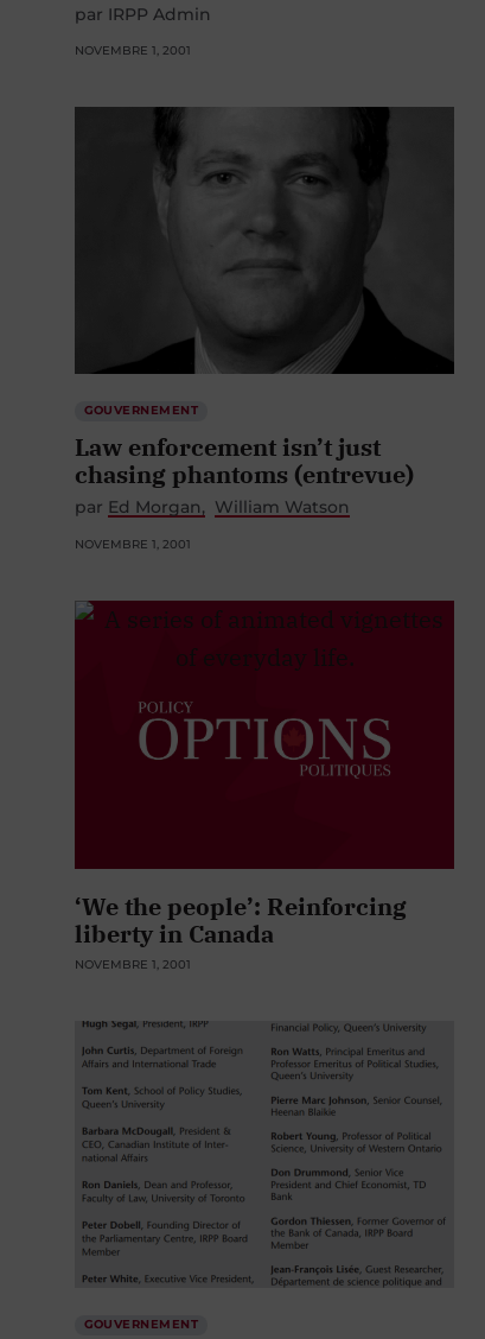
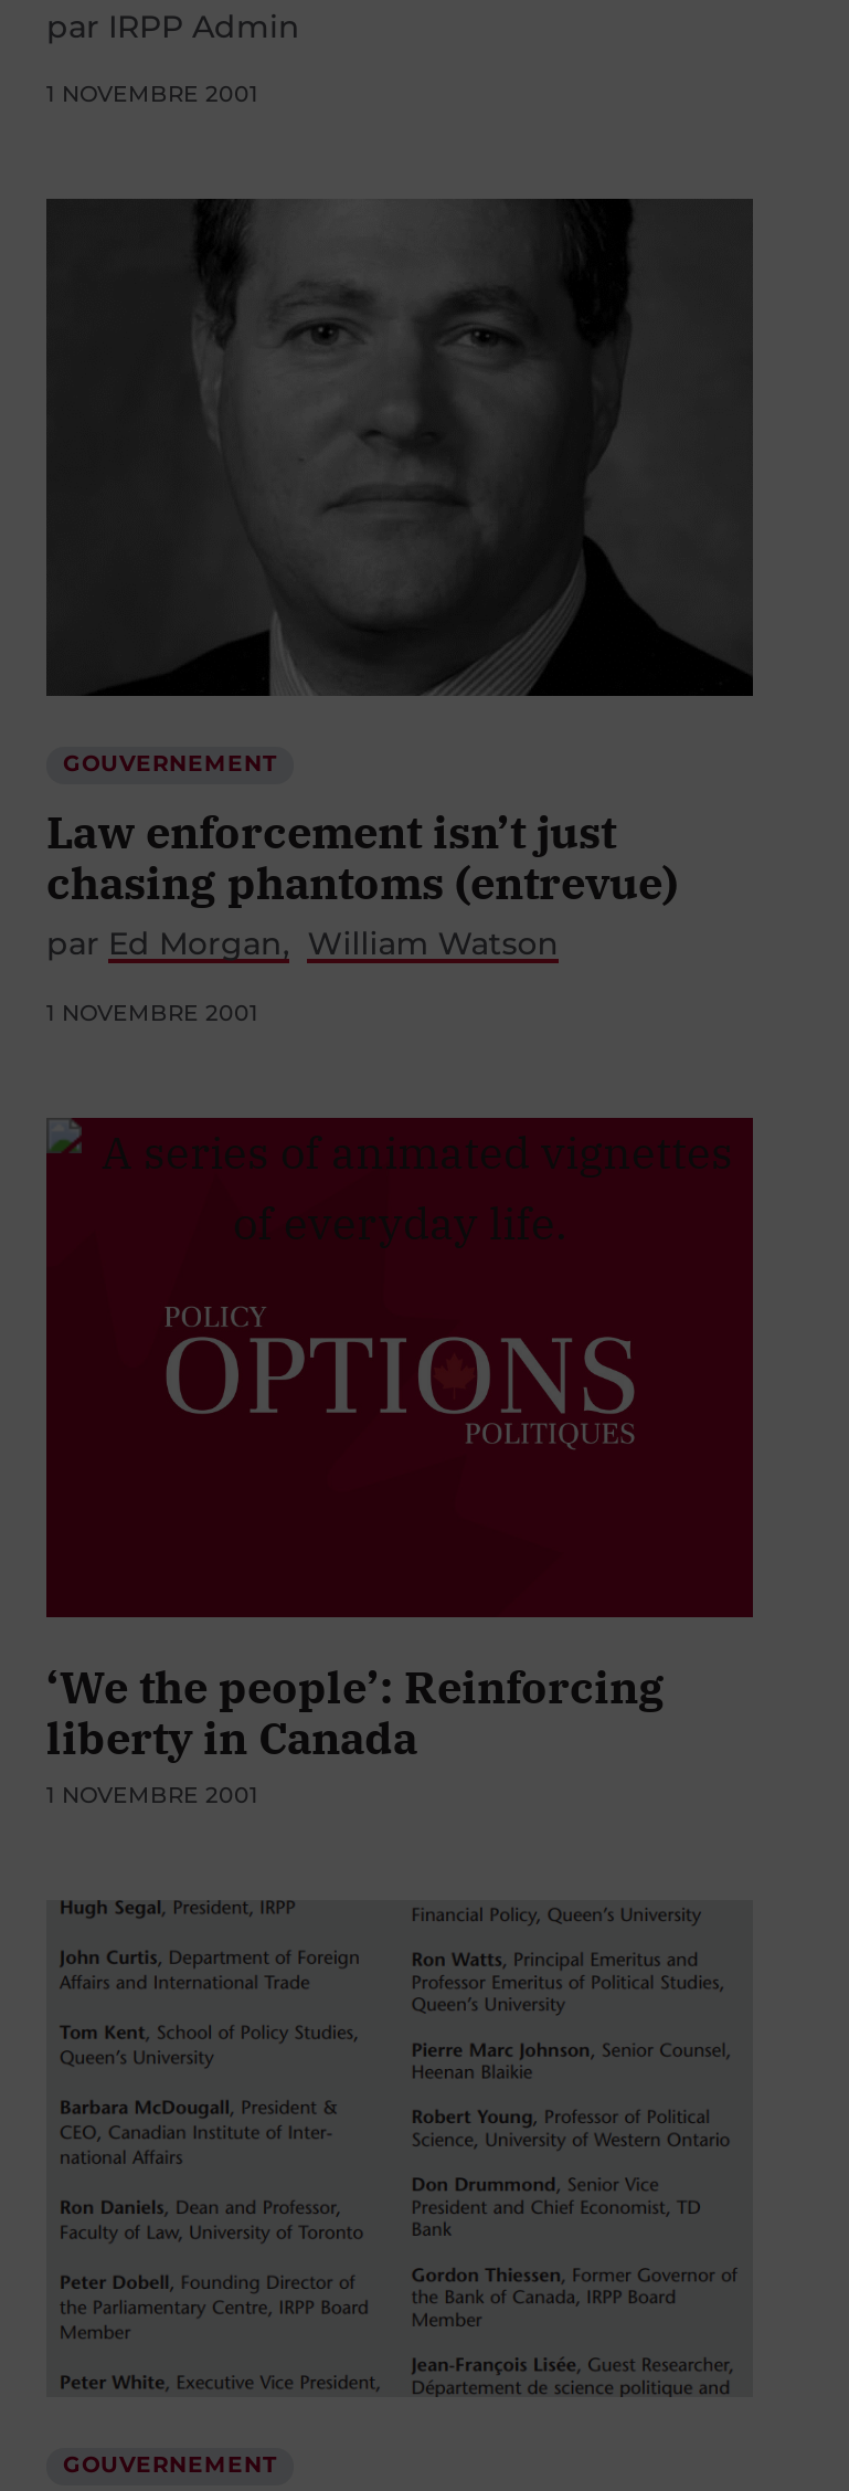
- NOVEMBRE 1, 2001
+ 1 NOVEMBRE 2001

- NOVEMBRE 1, 2001
+ 1 NOVEMBRE 2001

- NOVEMBRE 1, 2001
+ 1 NOVEMBRE 2001
